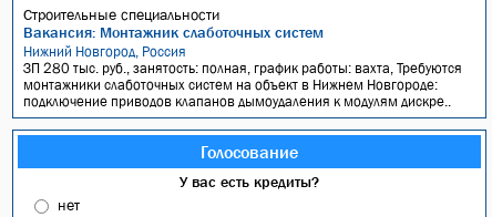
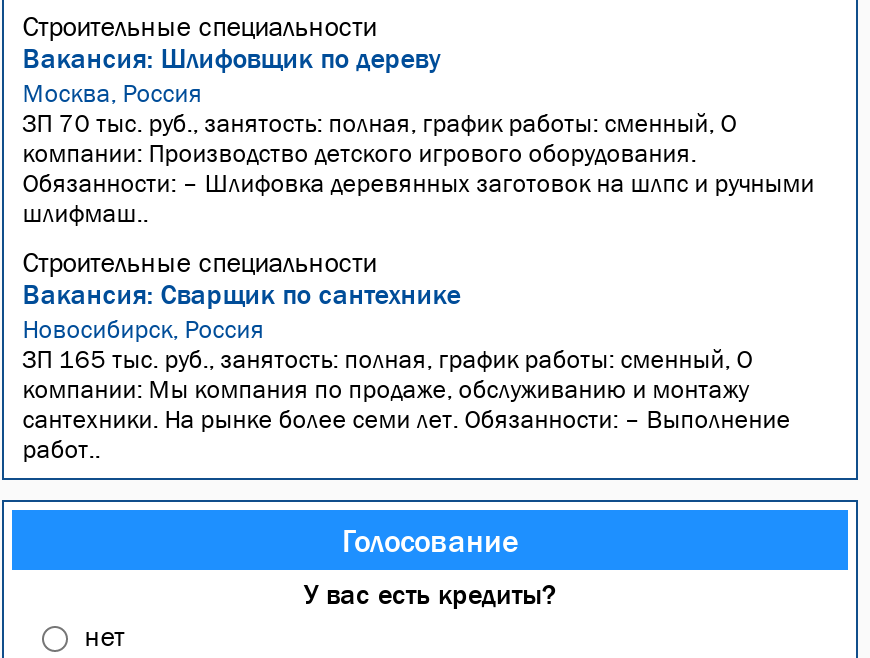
- Вакансия: Монтажник слаботочных систем
- Нижний Новгород, Россия
- ЗП 280 тыс. руб., занятость: полная, график работы: вахта, Требуются
- монтажники слаботочных систем на объект в Нижнем Новгороде:
- подключение приводов клапанов дымоудаления к модулям дискре..
+ Вакансия: Шлифовщик по дереву
+ Москва, Россия
+ ЗП 70 тыс. руб., занятость: полная, график работы: сменный, О
+ компании: Производство детского игрового оборудования.
+ Обязанности: – Шлифовка деревянных заготовок на шлпс и ручными
+ шлифмаш..
+ Строительные специальности
+ Вакансия: Сварщик по сантехнике
+ Новосибирск, Россия
+ ЗП 165 тыс. руб., занятость: полная, график работы: сменный, О
+ компании: Мы компания по продаже, обслуживанию и монтажу
+ сантехники. На рынке более семи лет. Обязанности: – Выполнение
+ работ..
